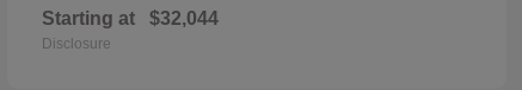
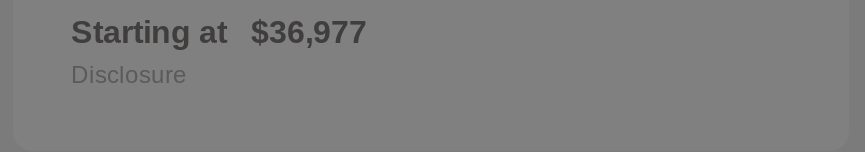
- Starting at $32,044
+ Starting at $36,977
